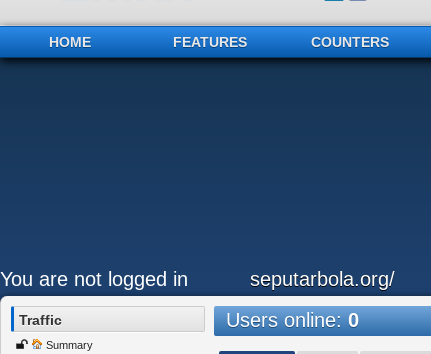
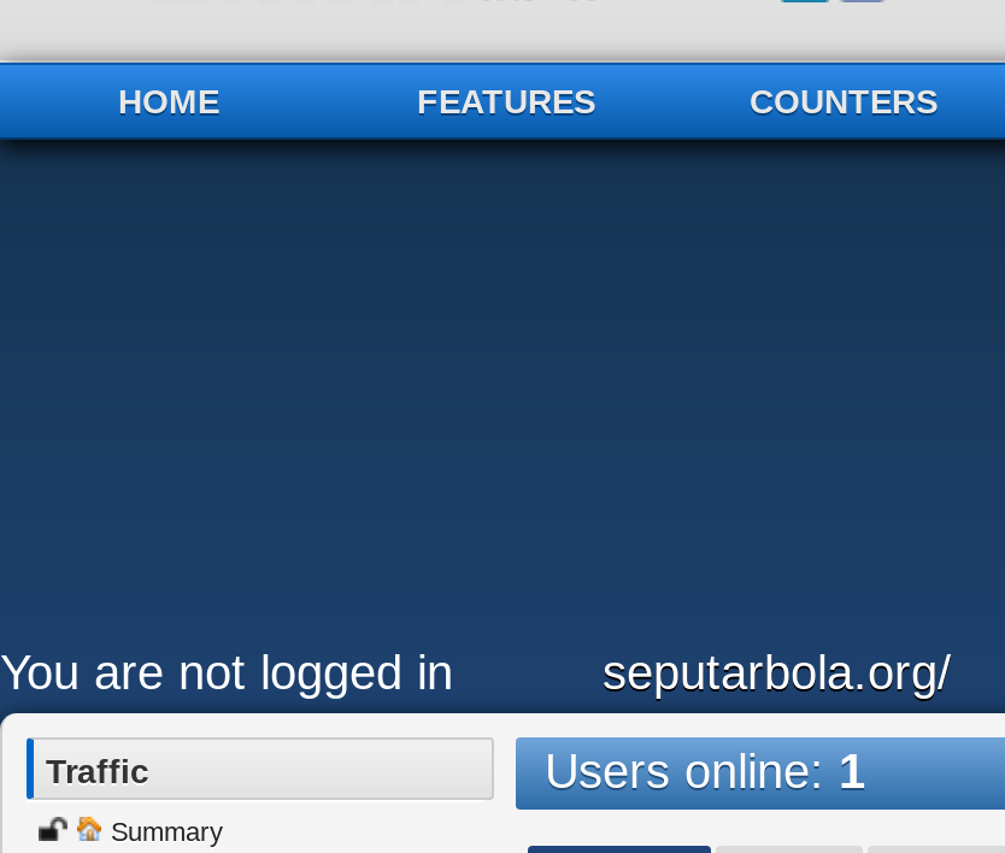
- Users online: 0
+ Users online: 1
